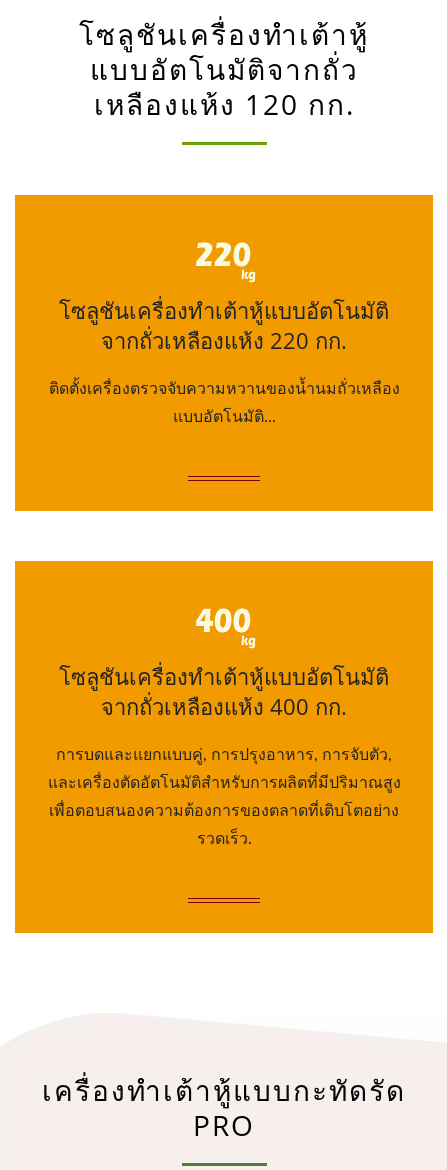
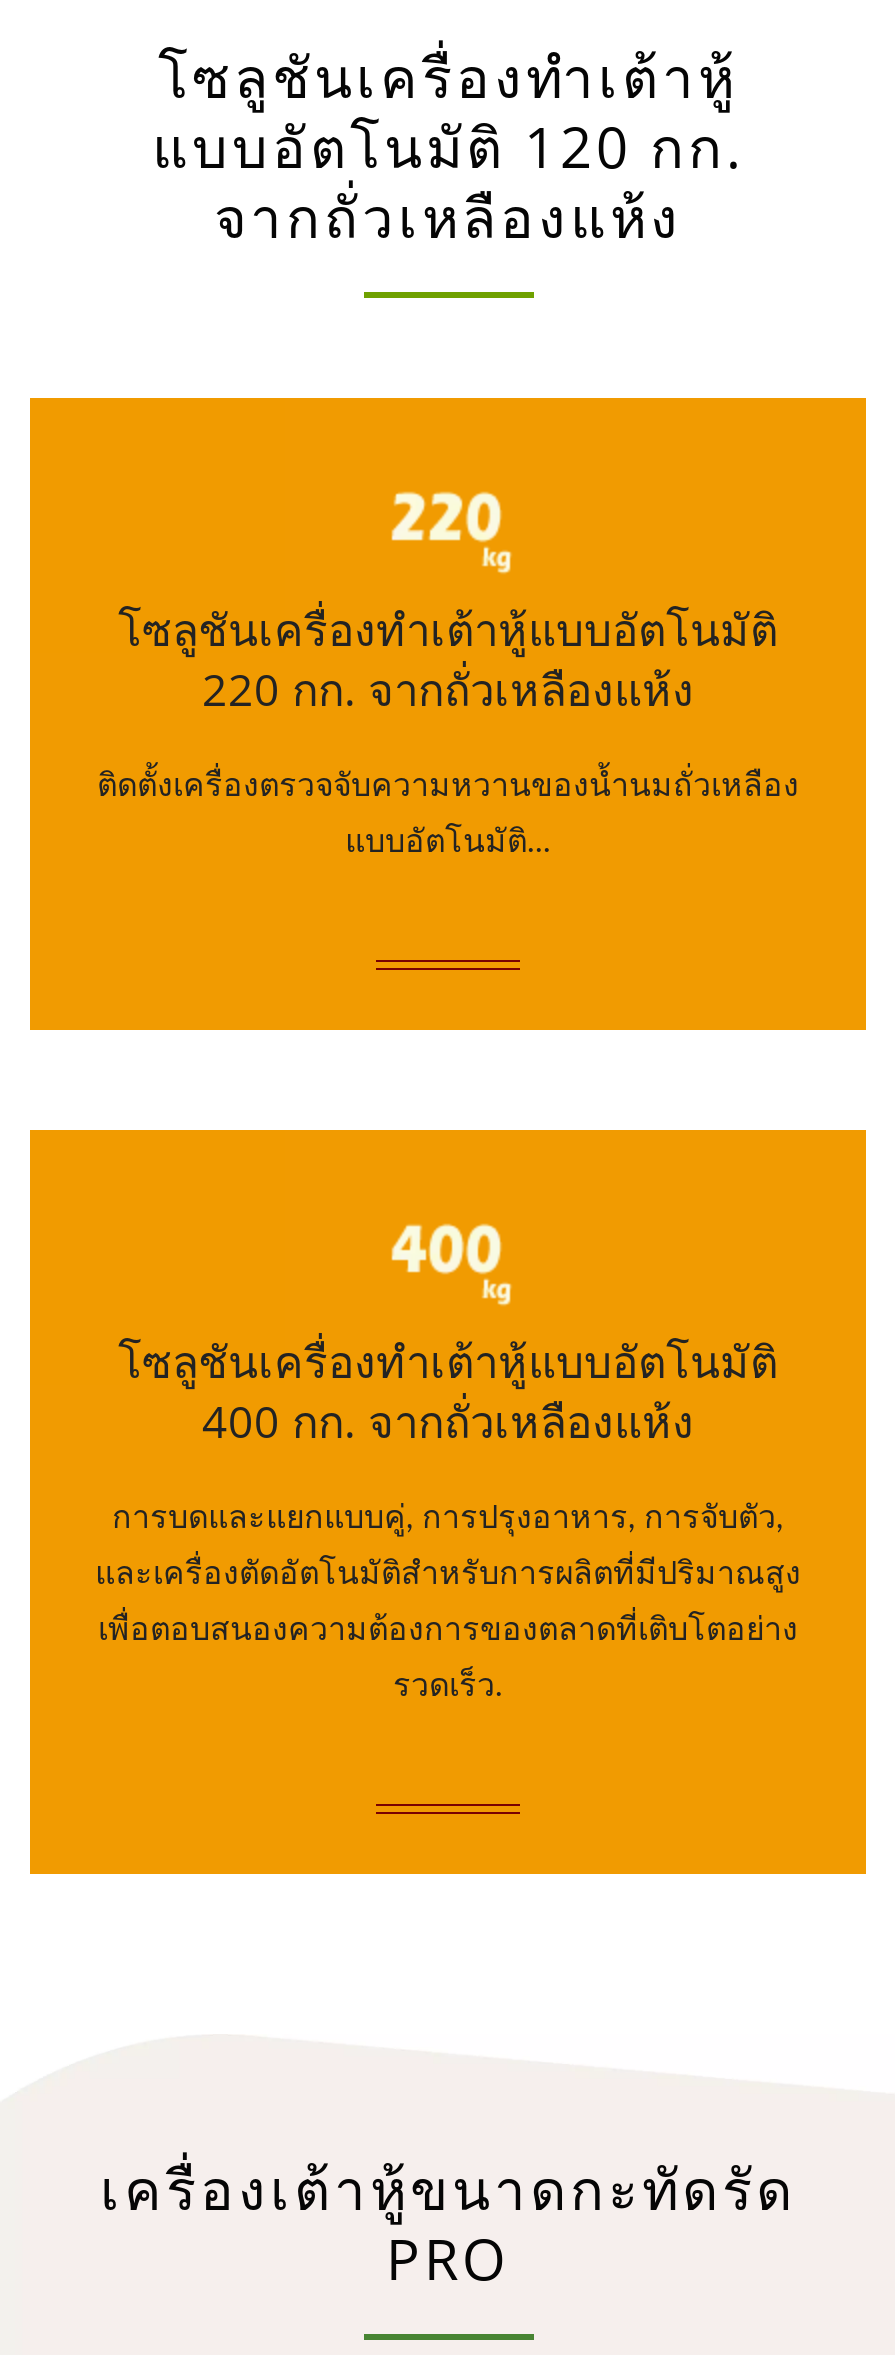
- แบบอัตโนมัติจากถั่ว
- เหลืองแห้ง 120 กก.
+ แบบอัตโนมัติ 120 กก.
+ จากถั่วเหลืองแห้ง

- จากถั่วเหลืองแห้ง 220 กก.
+ 220 กก. จากถั่วเหลืองแห้ง

- จากถั่วเหลืองแห้ง 400 กก.
+ 400 กก. จากถั่วเหลืองแห้ง

- เครื่องทำเต้าหู้แบบกะทัดรัด
+ เครื่องเต้าหู้ขนาดกะทัดรัด
